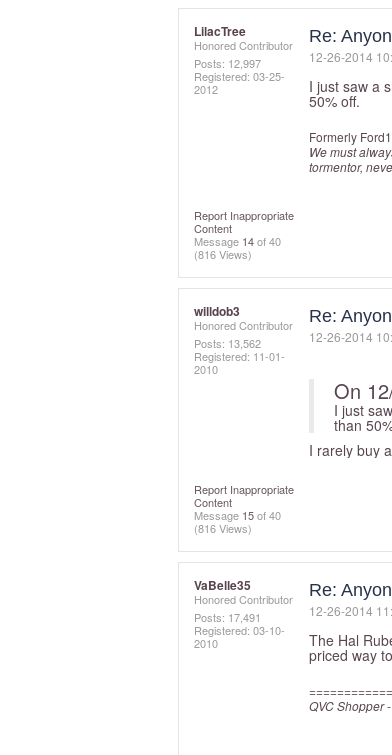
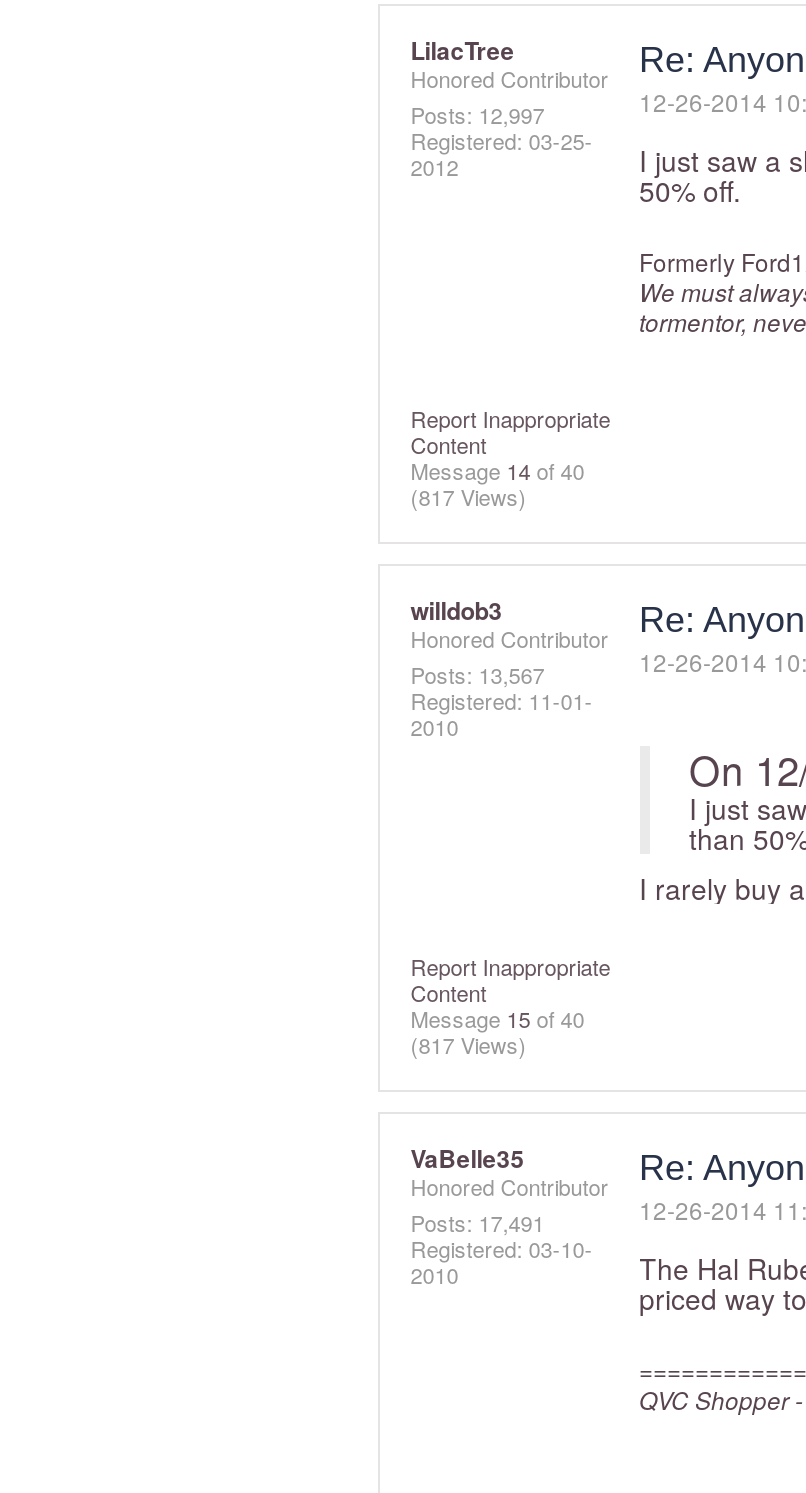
- (816 Views)
+ (817 Views)

- Posts: 13,562
+ Posts: 13,567

- (816 Views)
+ (817 Views)
